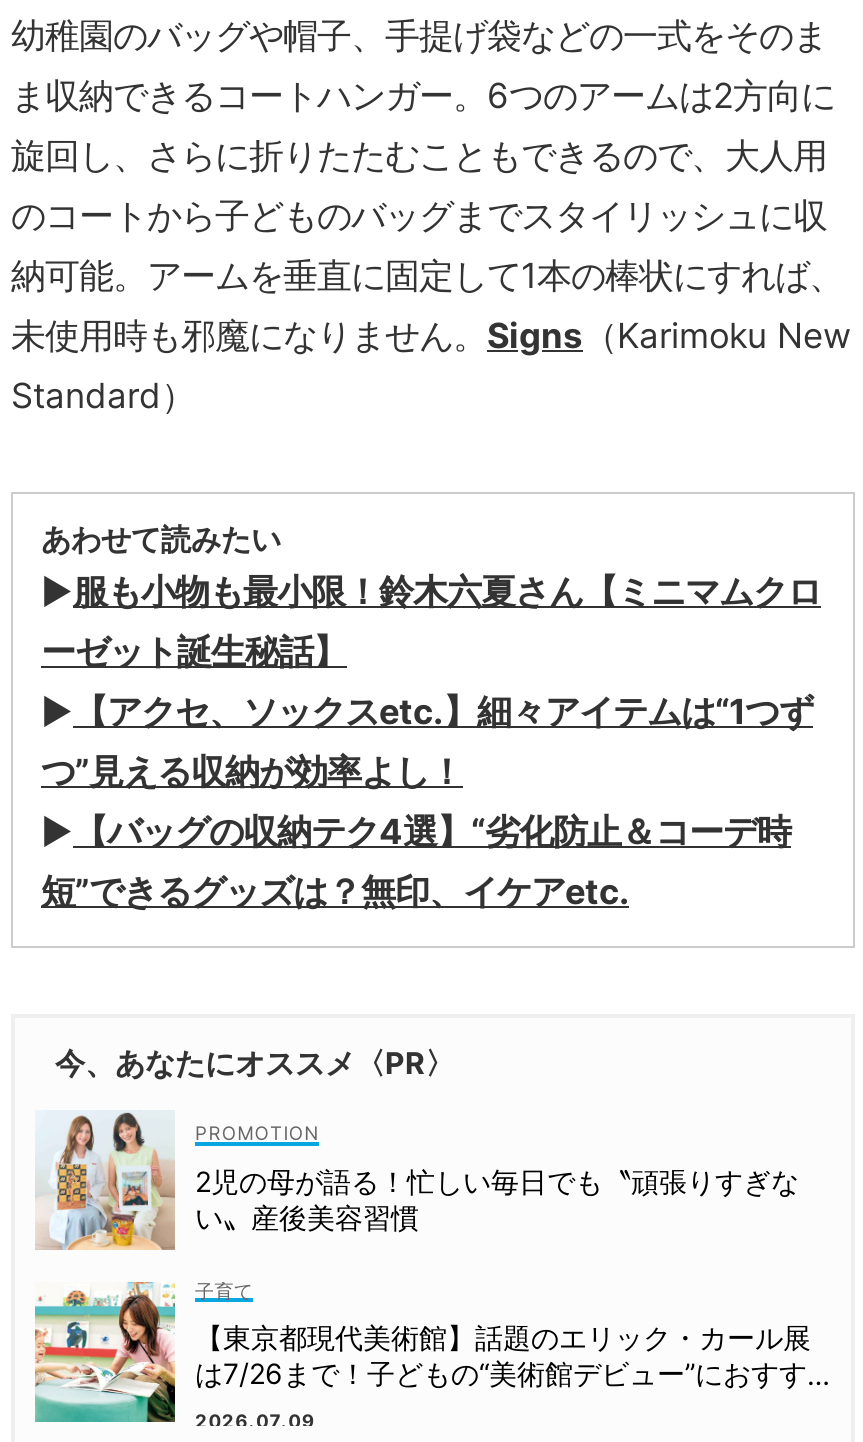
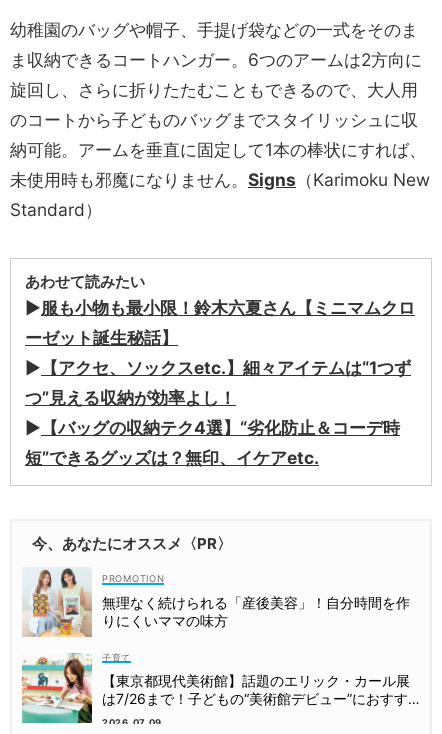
- 2児の母が語る！忙しい毎日でも〝頑張りすぎな
- い〟産後美容習慣
+ 無理なく続けられる「産後美容」！自分時間を作
+ りにくいママの味方
